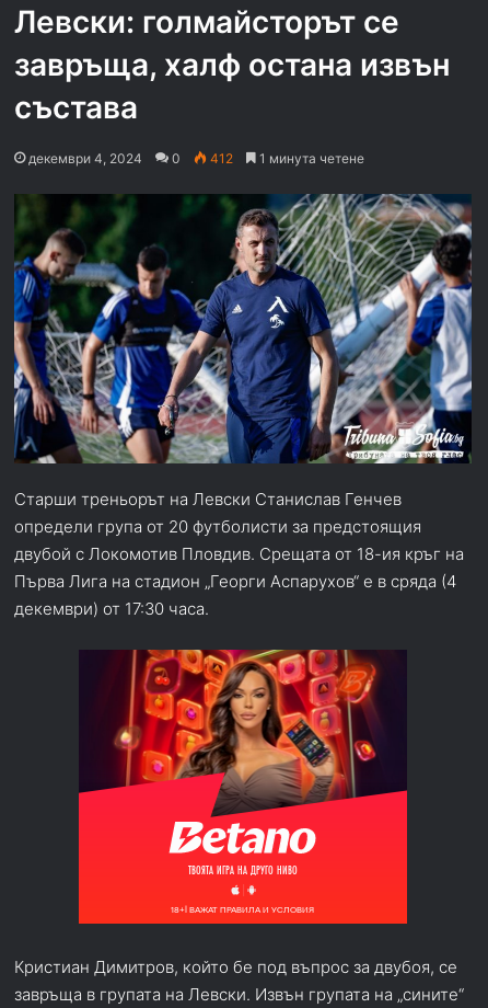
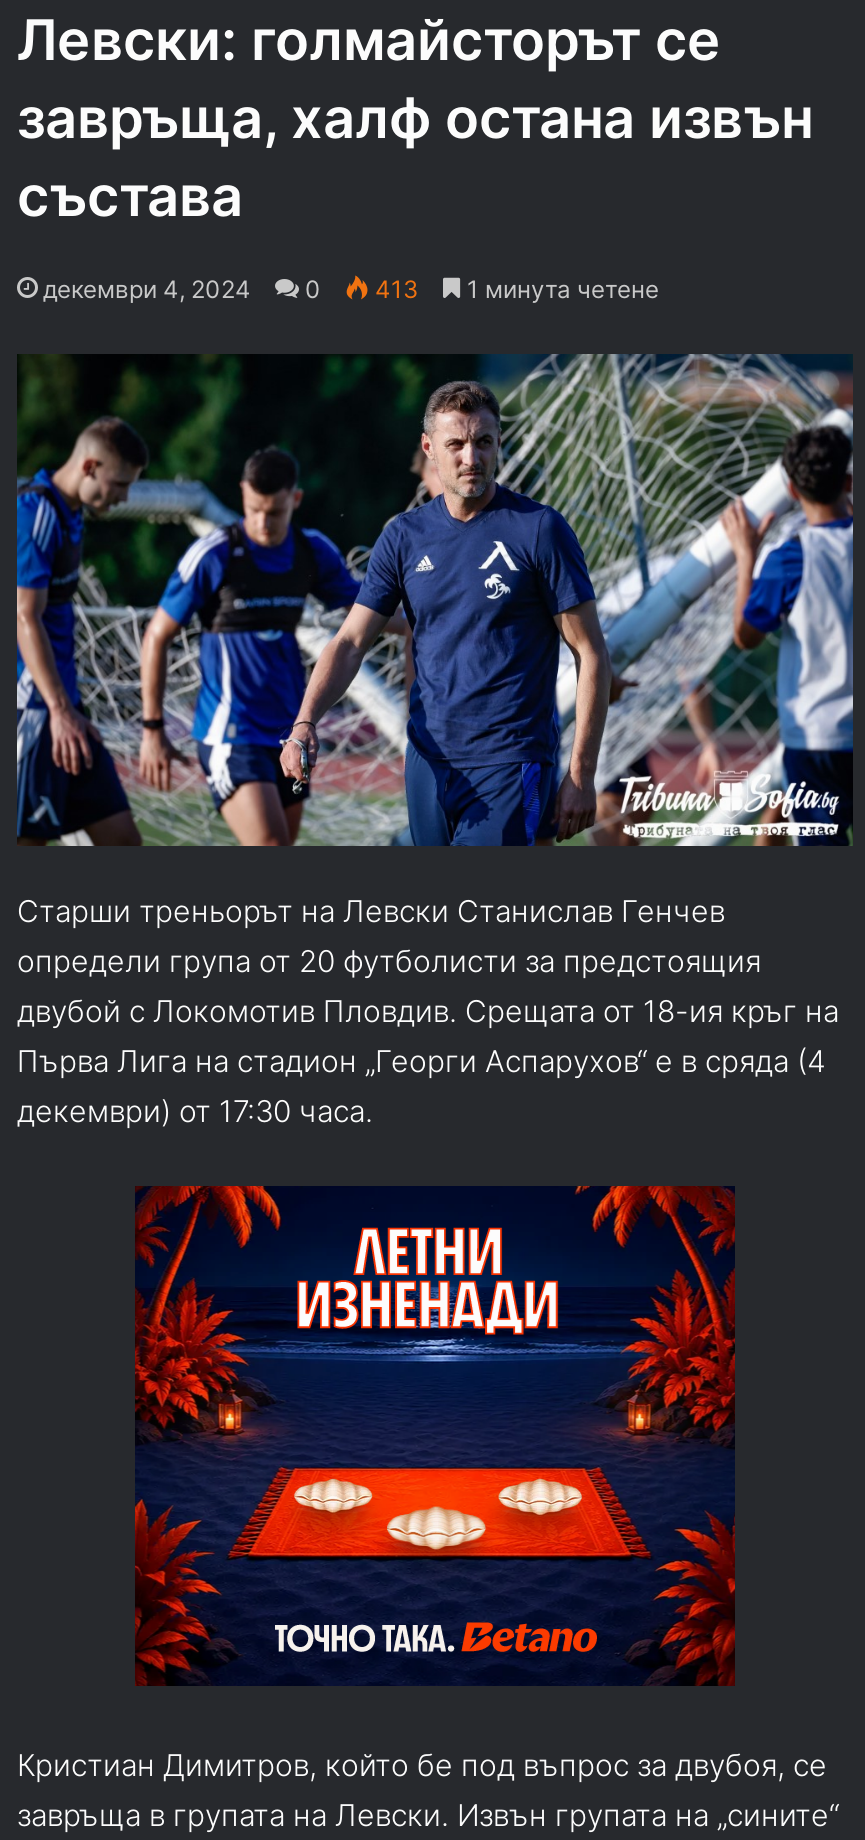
- 412
+ 413

- [image]
+ [image]
